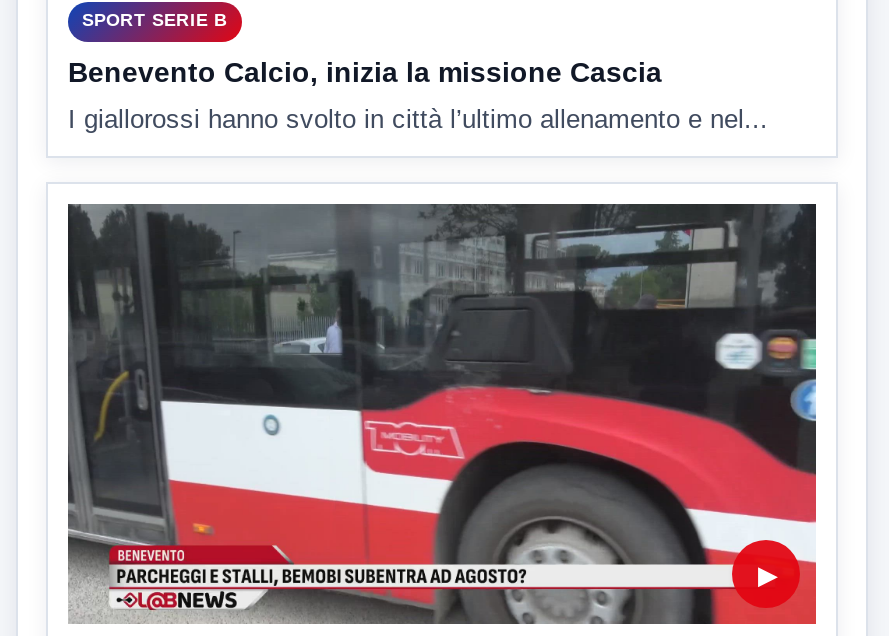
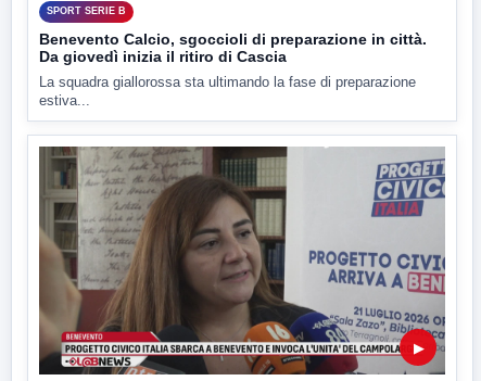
- Benevento Calcio, inizia la missione Cascia
+ Benevento Calcio, sgoccioli di preparazione in città.
+ Da giovedì inizia il ritiro di Cascia

- I giallorossi hanno svolto in città l’ultimo allenamento e nel...
+ La squadra giallorossa sta ultimando la fase di preparazione
+ estiva...

- [image]
+ [image]
